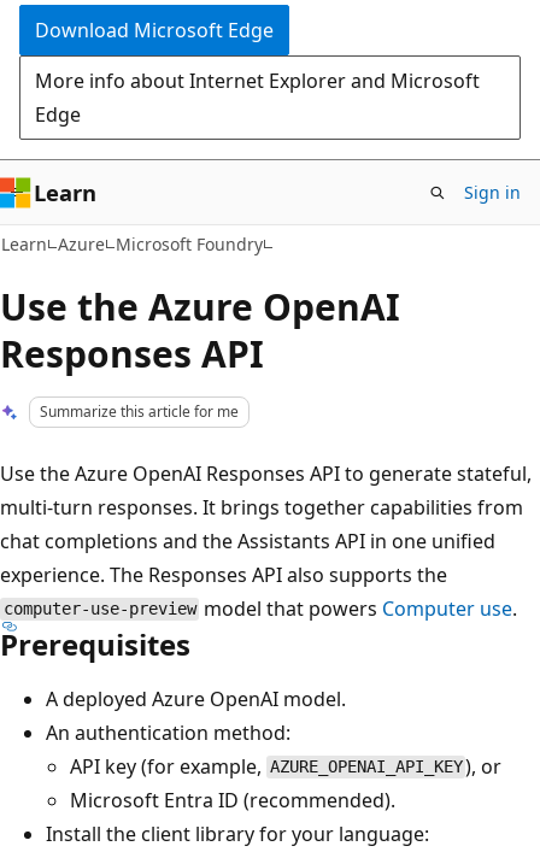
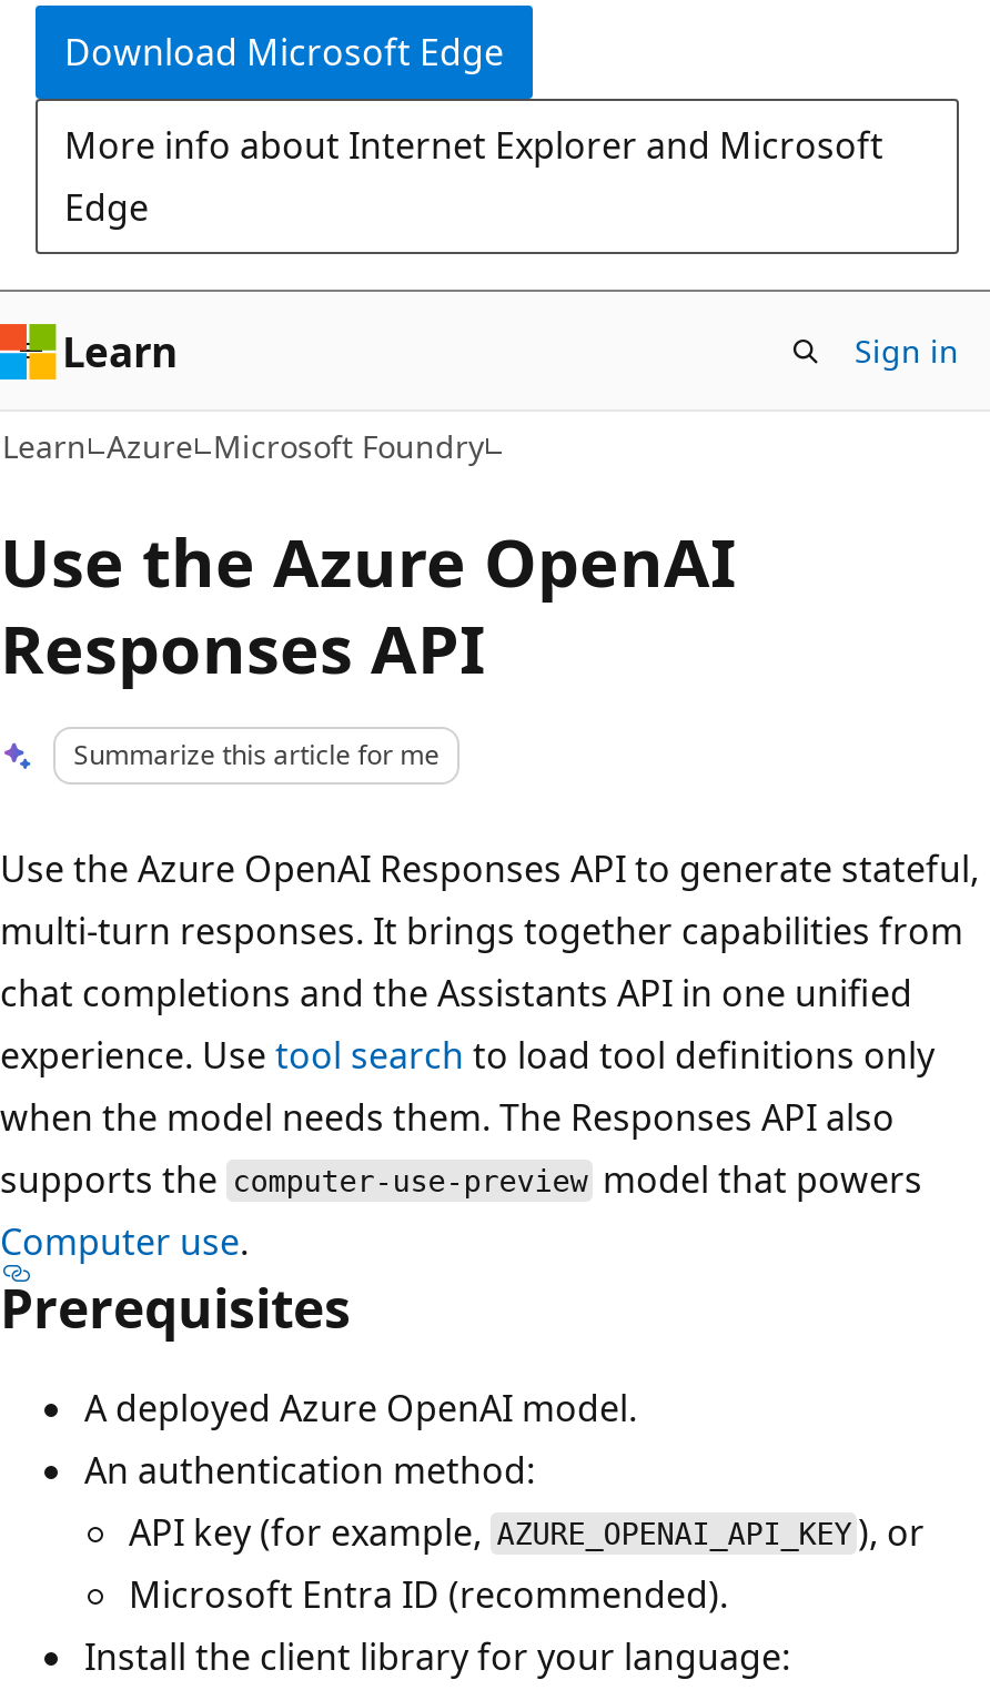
- experience. The Responses API also supports the
- computer-use-preview model that powers Computer use.
+ experience. Use tool search to load tool definitions only
+ when the model needs them. The Responses API also
+ supports the computer-use-preview model that powers
+ Computer use.
